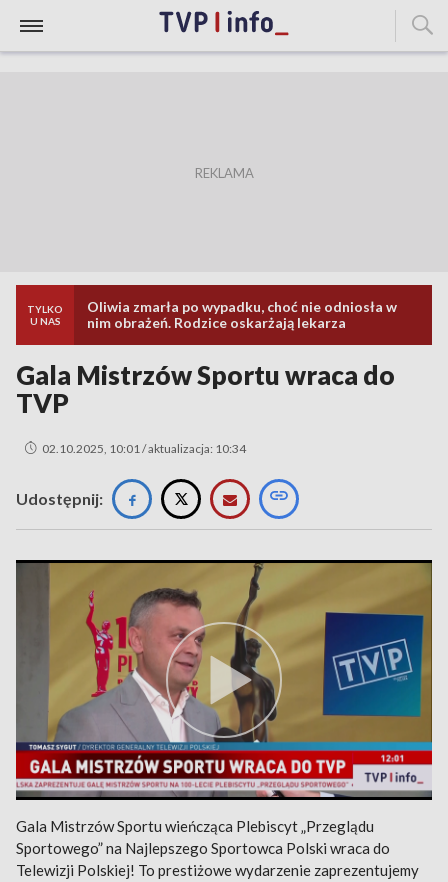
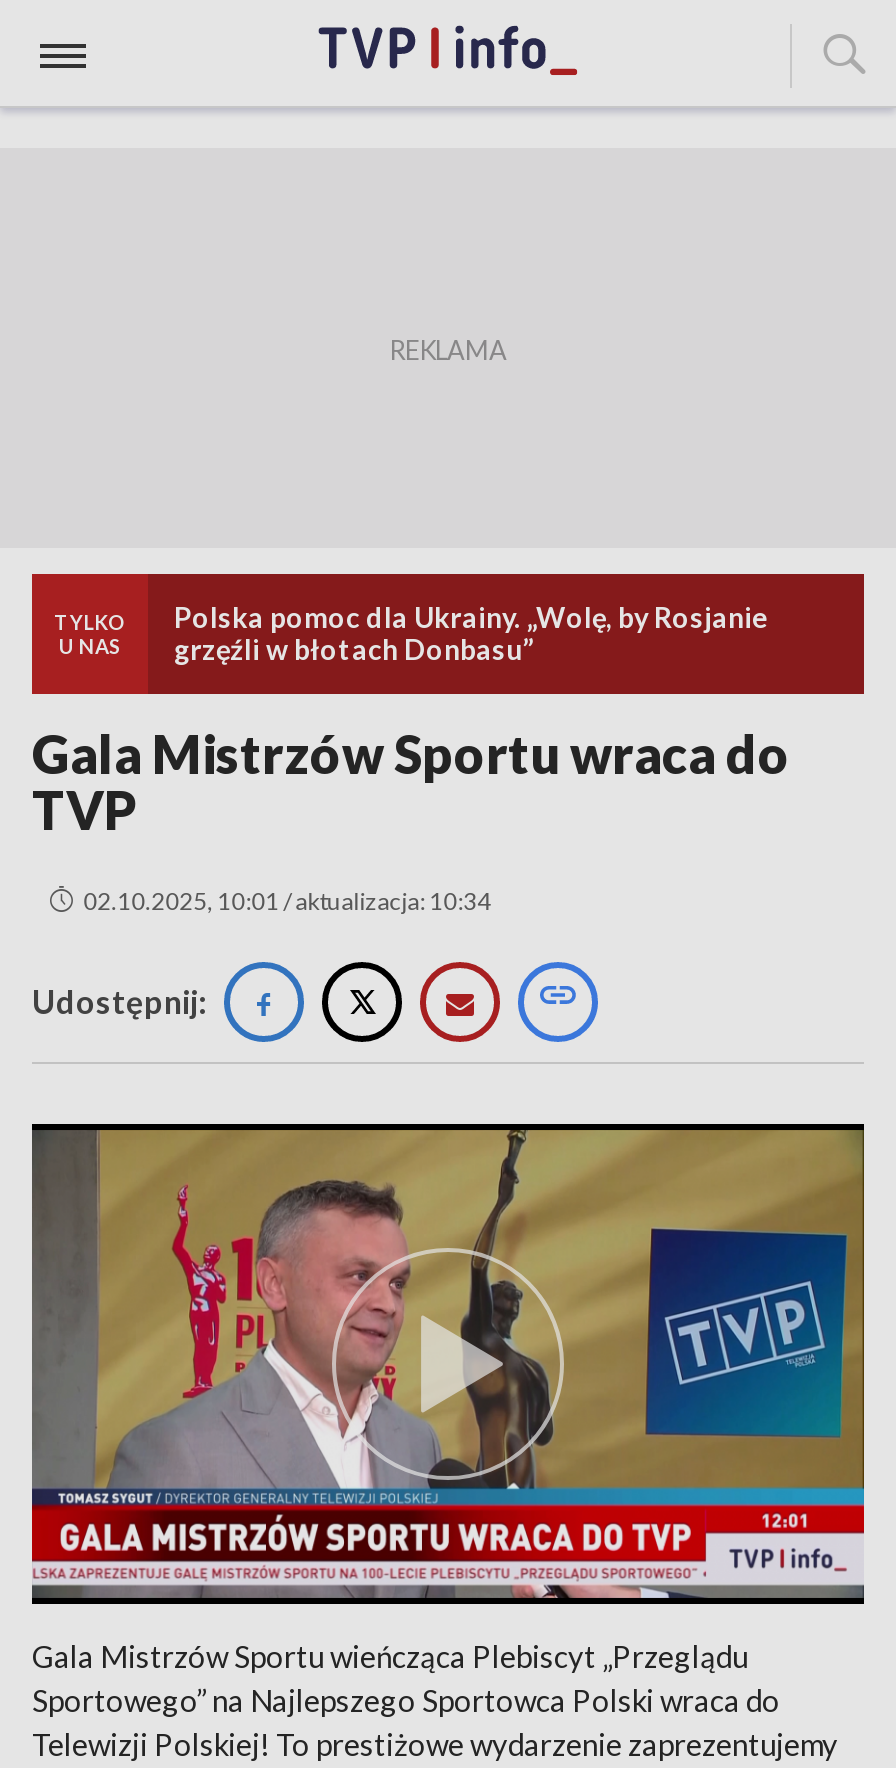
- Oliwia zmarła po wypadku, choć nie odniosła w
- nim obrażeń. Rodzice oskarżają lekarza
+ Polska pomoc dla Ukrainy. „Wolę, by Rosjanie
+ grzęźli w błotach Donbasu”
